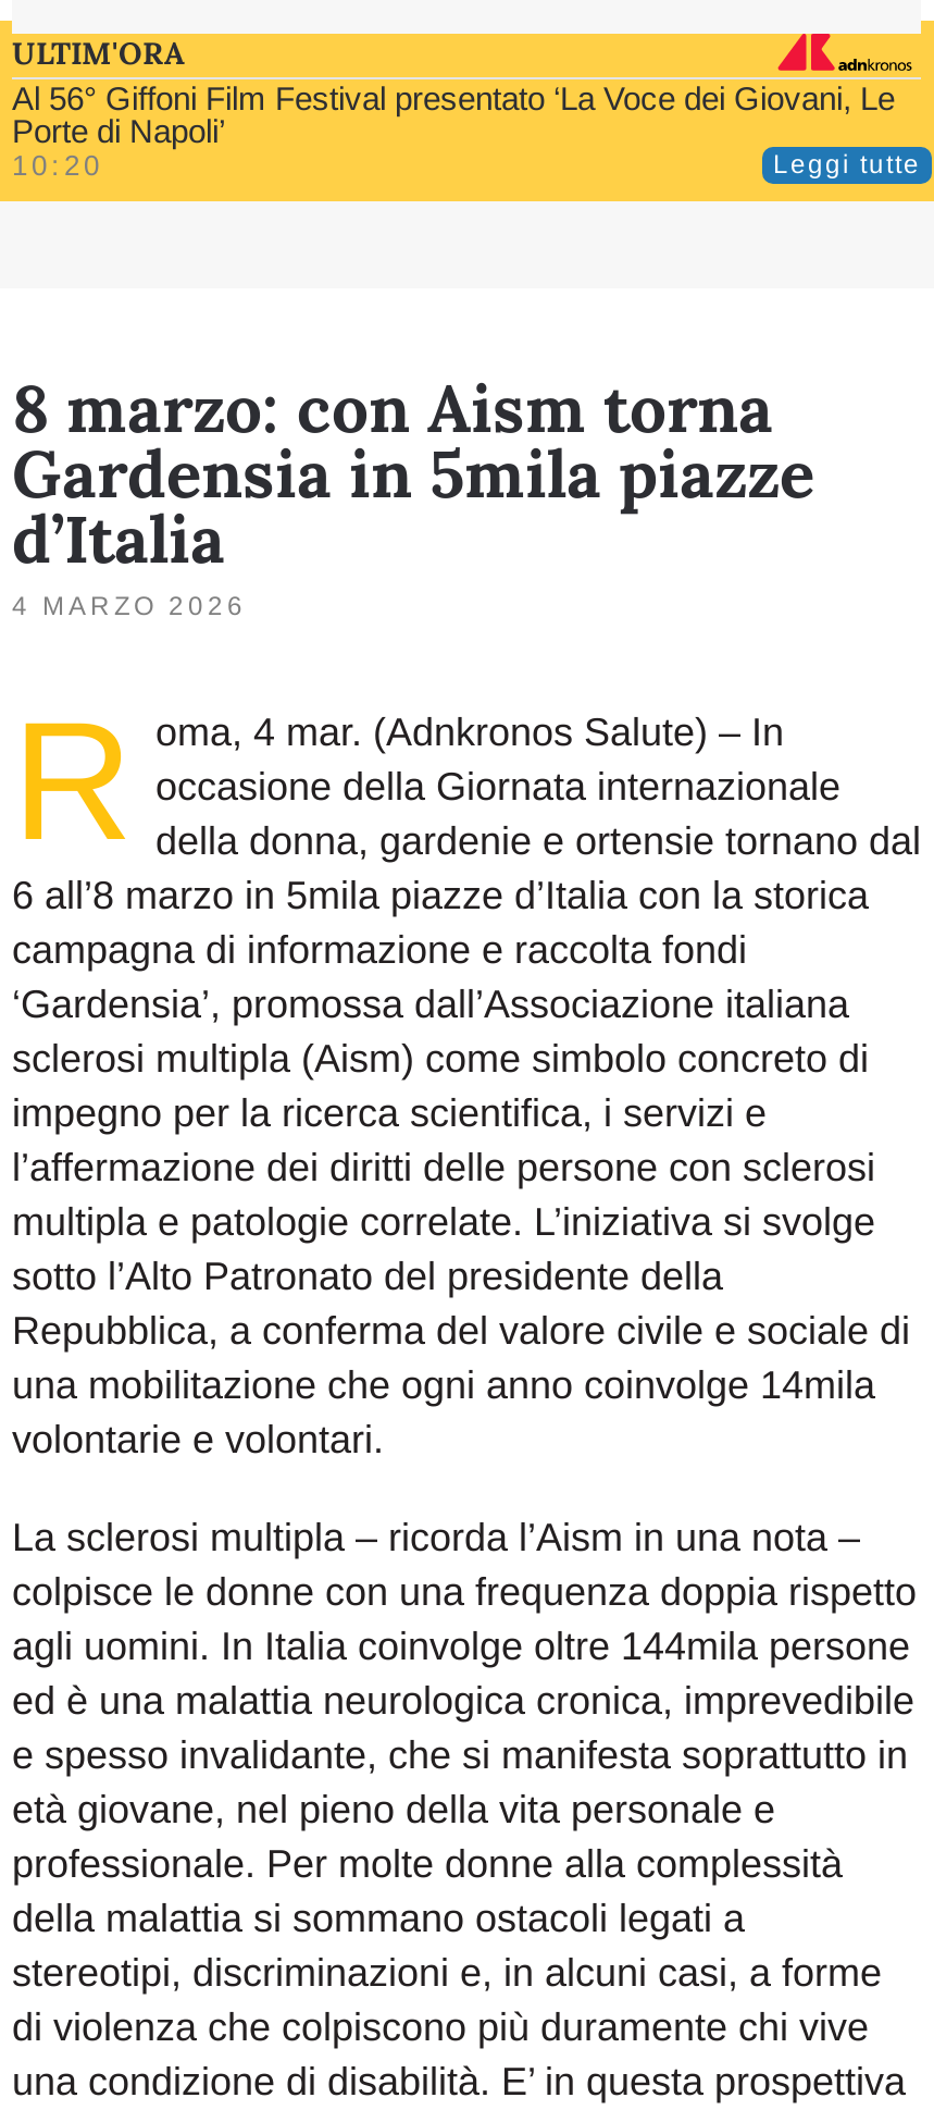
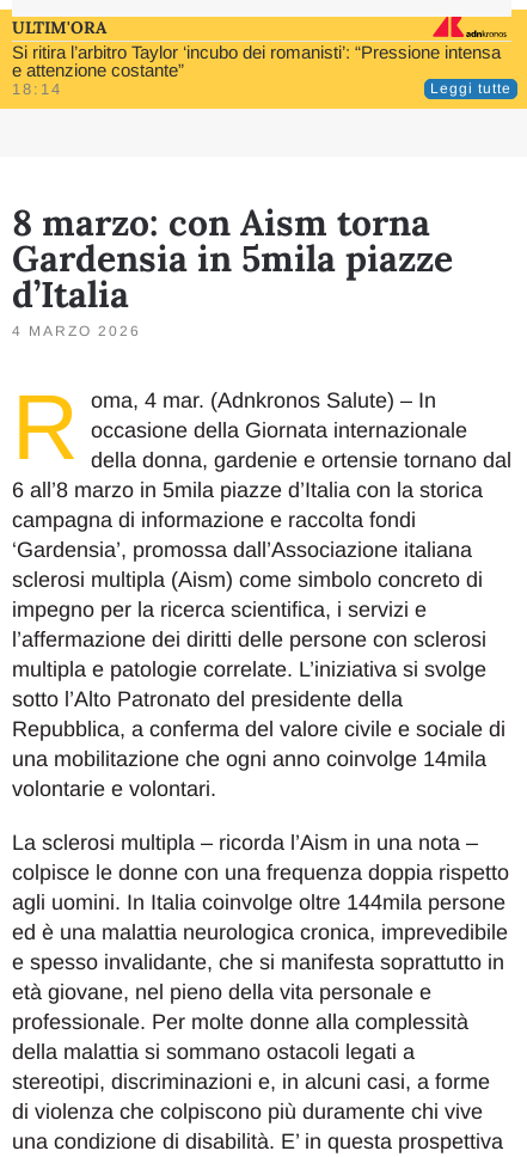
- Al 56° Giffoni Film Festival presentato ‘La Voce dei Giovani, Le
- Porte di Napoli’
- 10:20
+ Si ritira l’arbitro Taylor ‘incubo dei romanisti’: “Pressione intensa
+ e attenzione costante”
+ 18:14
